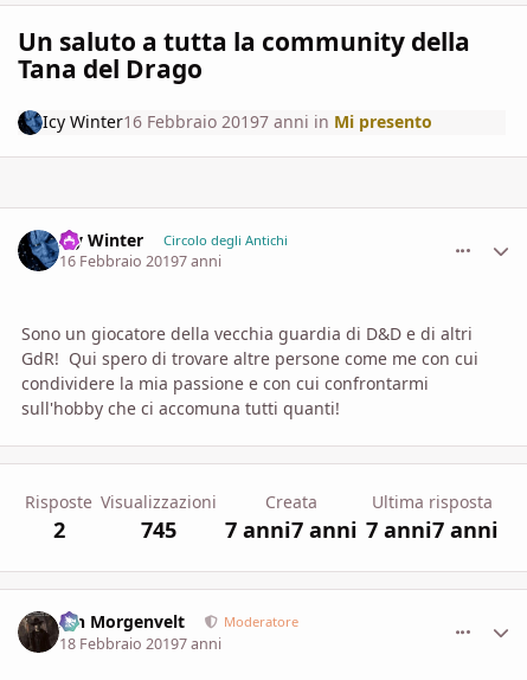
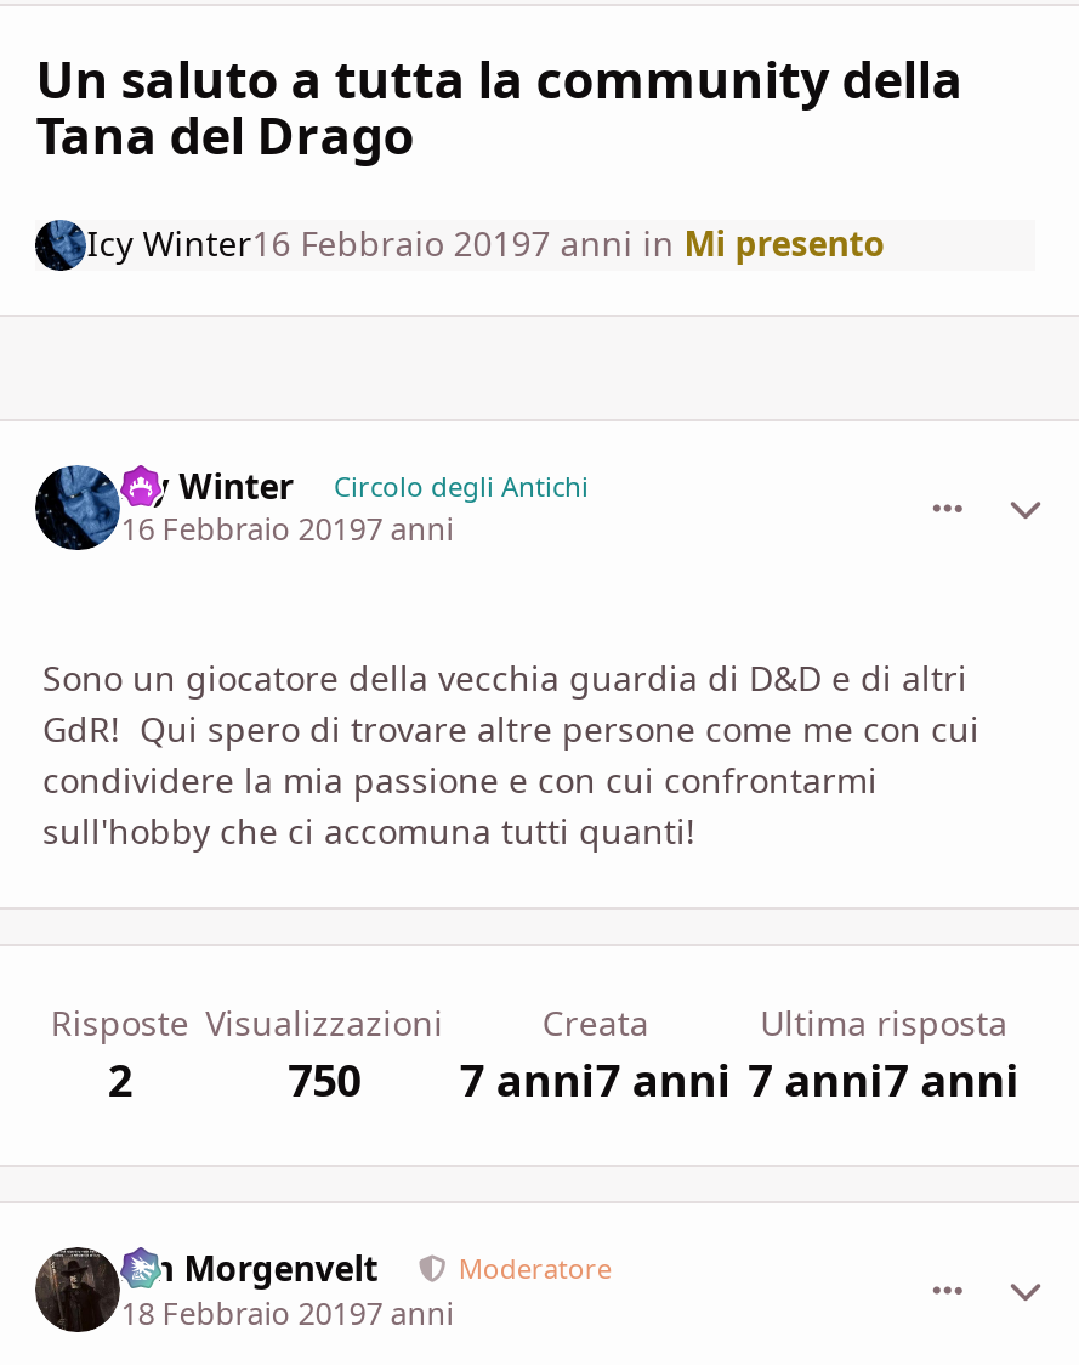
- 745 7 anni7 anni 7 anni7 anni
+ 750 7 anni7 anni 7 anni7 anni
